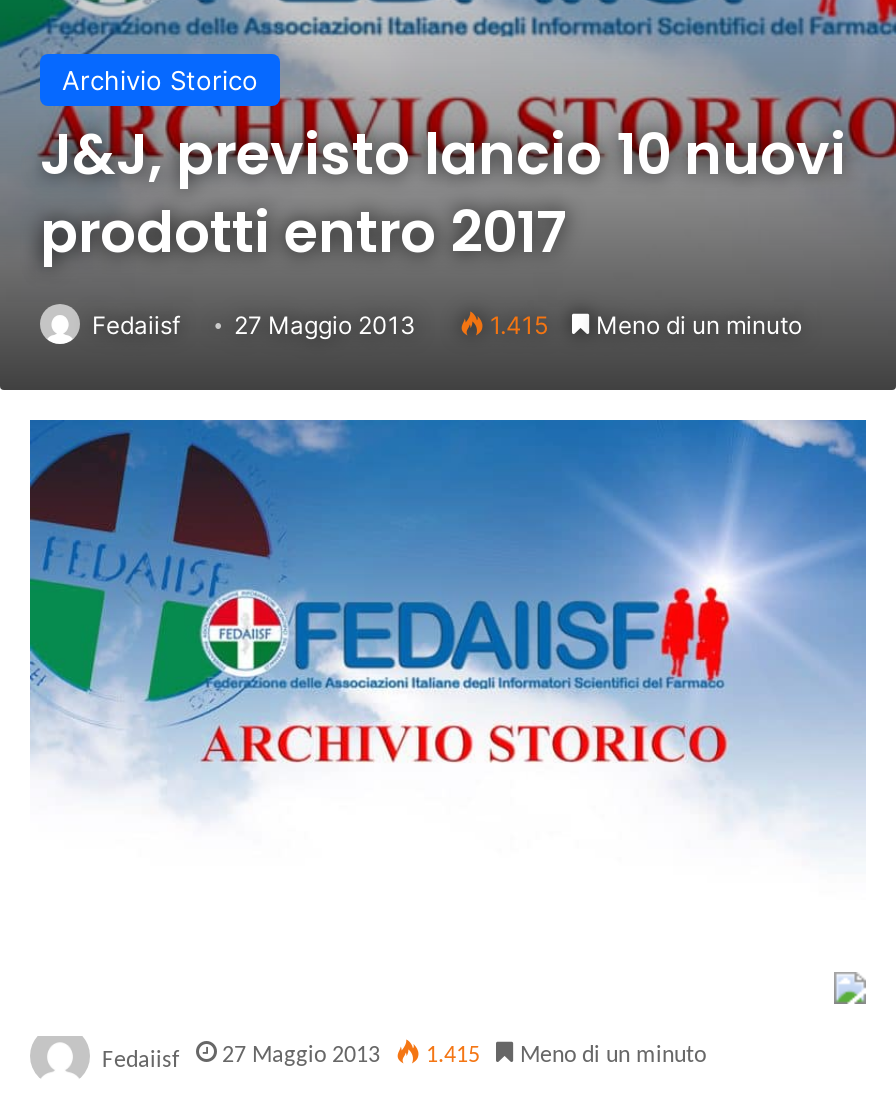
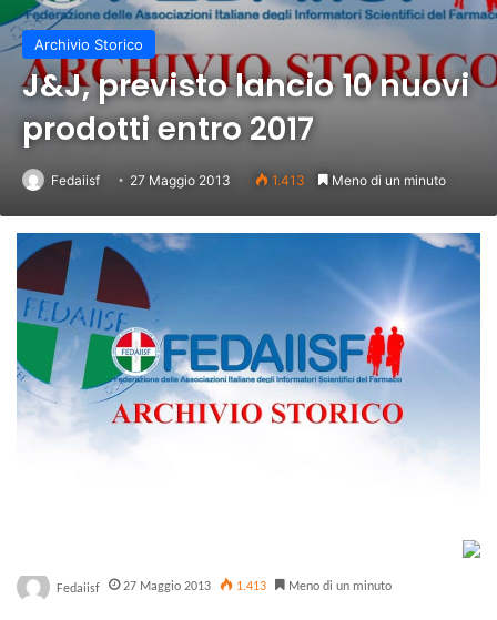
- 1.415 Meno di un minuto
+ 1.413 Meno di un minuto

- Fedaiisf 27 Maggio 2013 1.415 Meno di un minuto
+ Fedaiisf 27 Maggio 2013 1.413 Meno di un minuto
